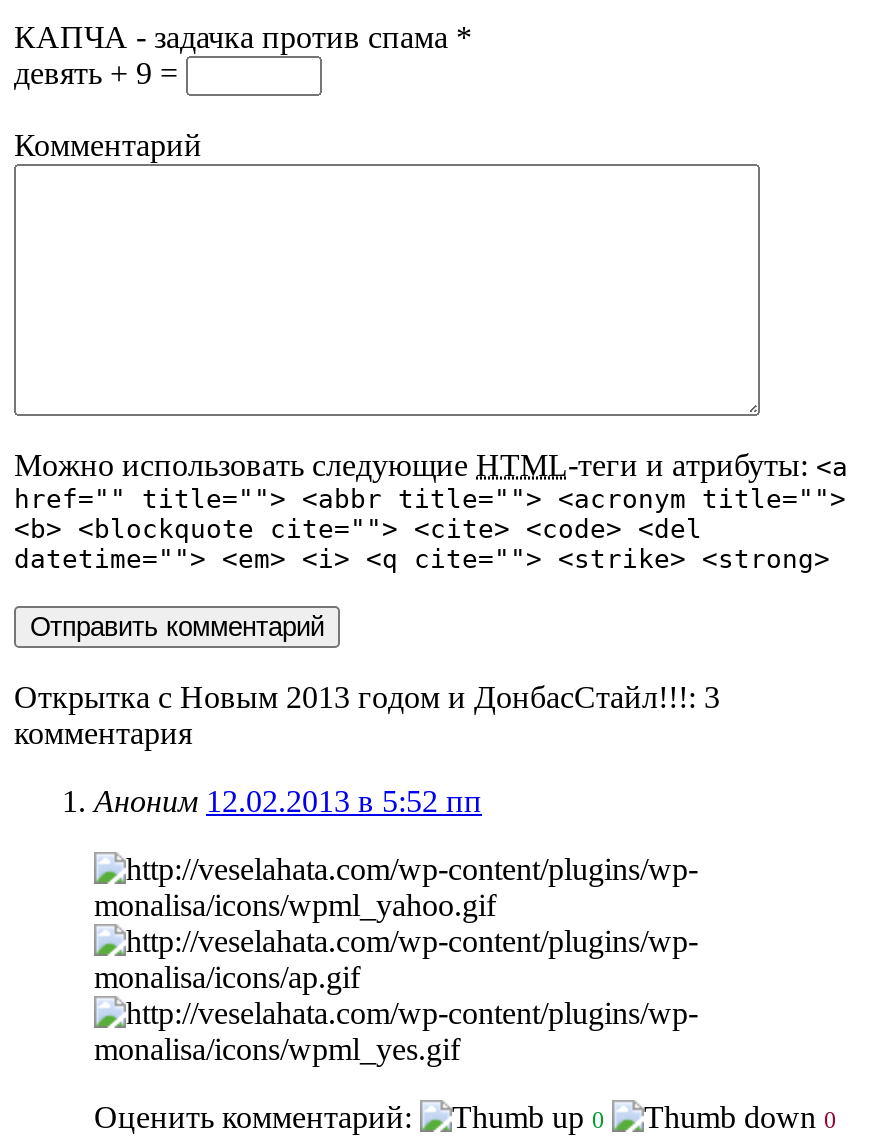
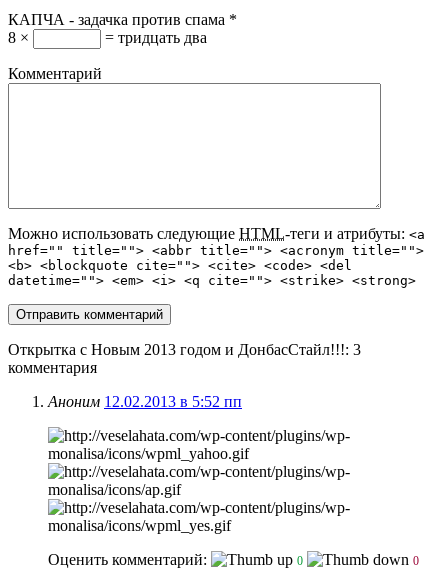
- девять + 9 =
+ 8 ×
+ = тридцать два
